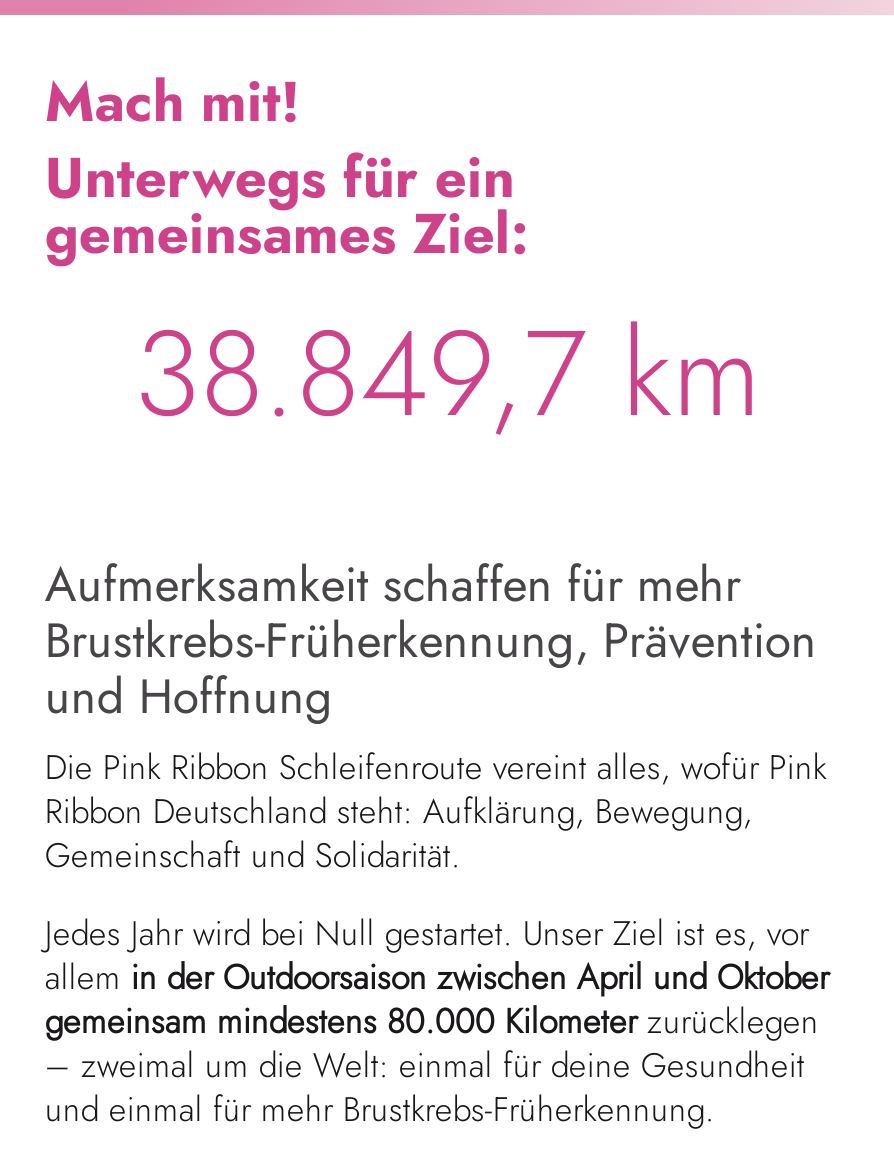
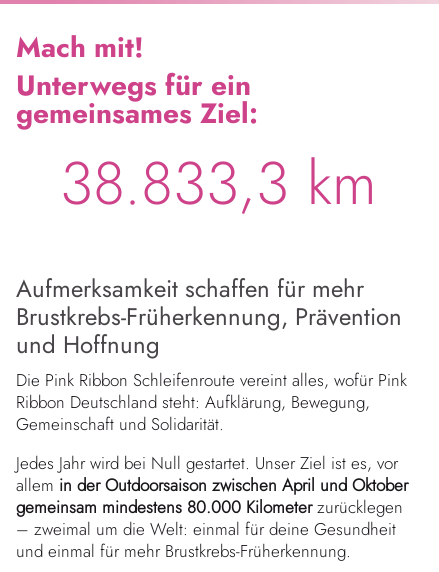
- 38.849,7 km
+ 38.833,3 km
